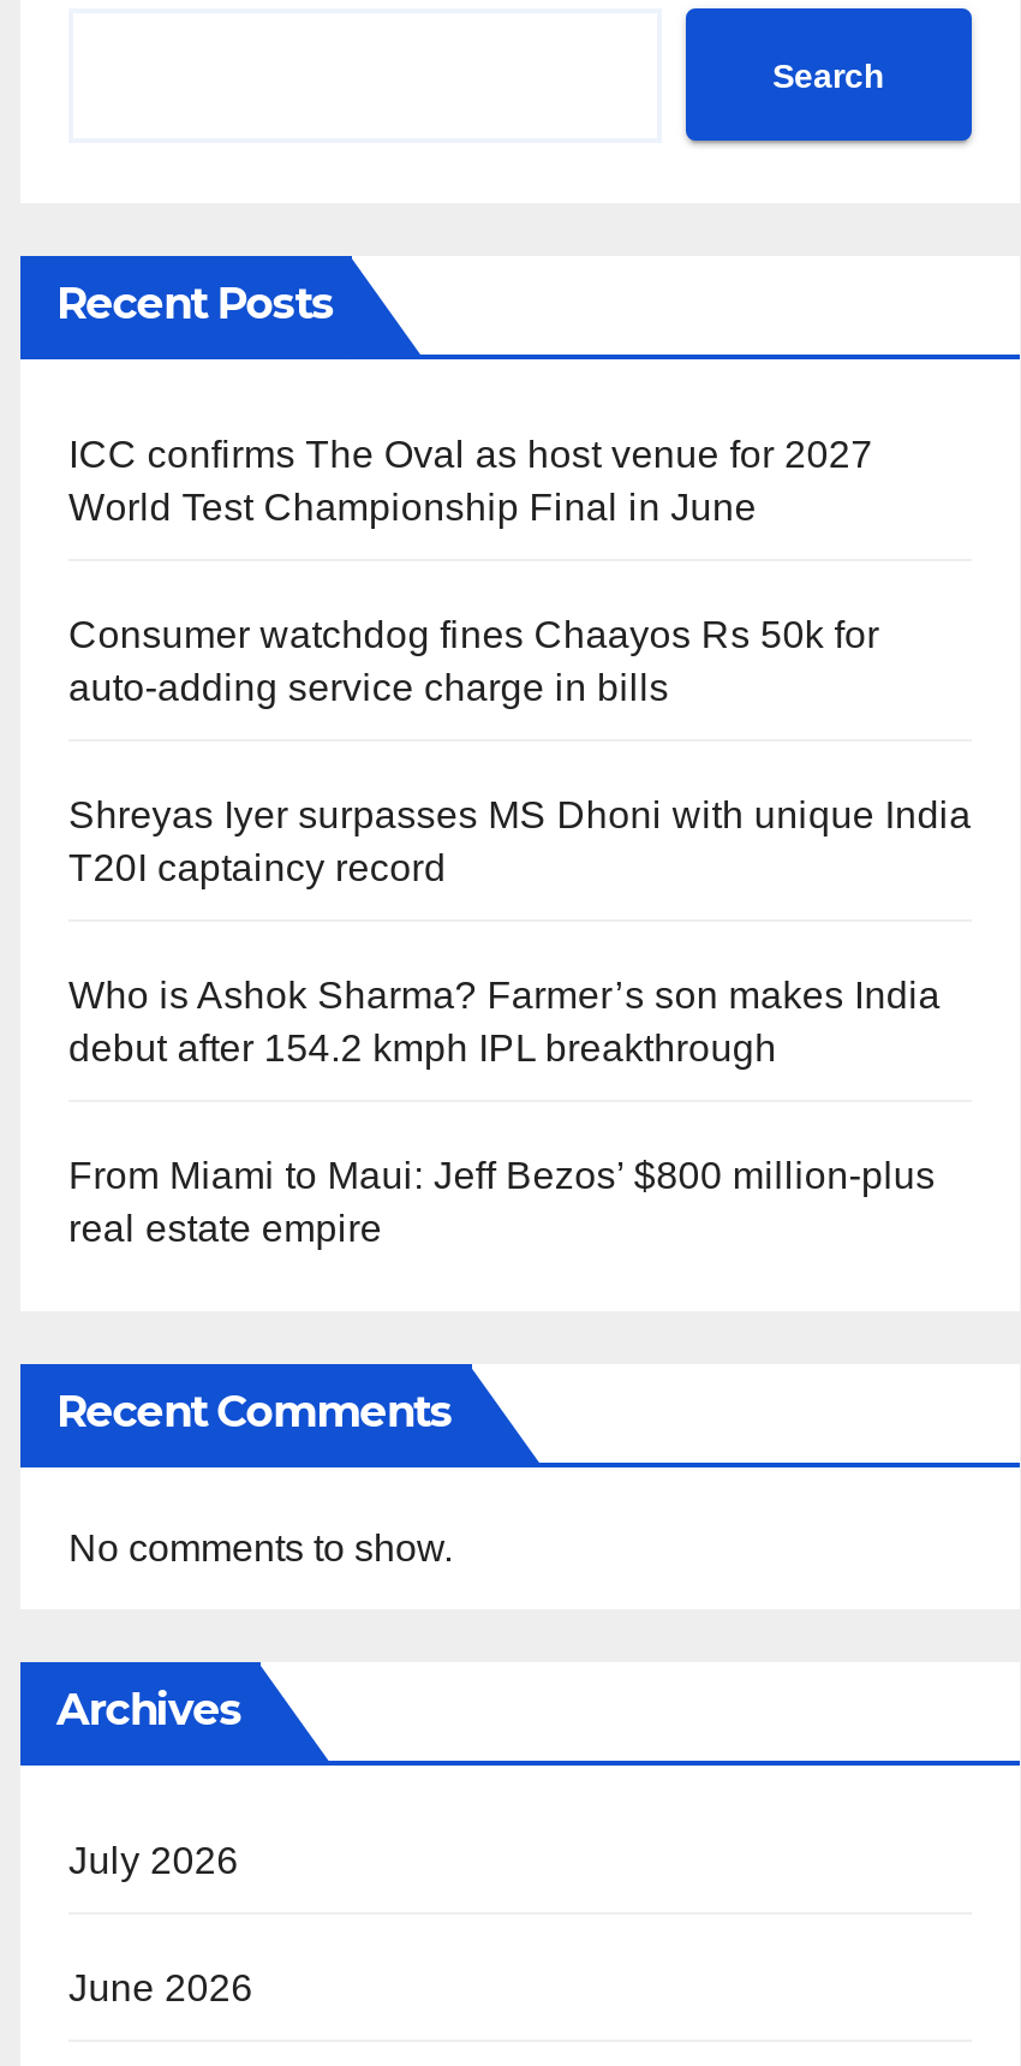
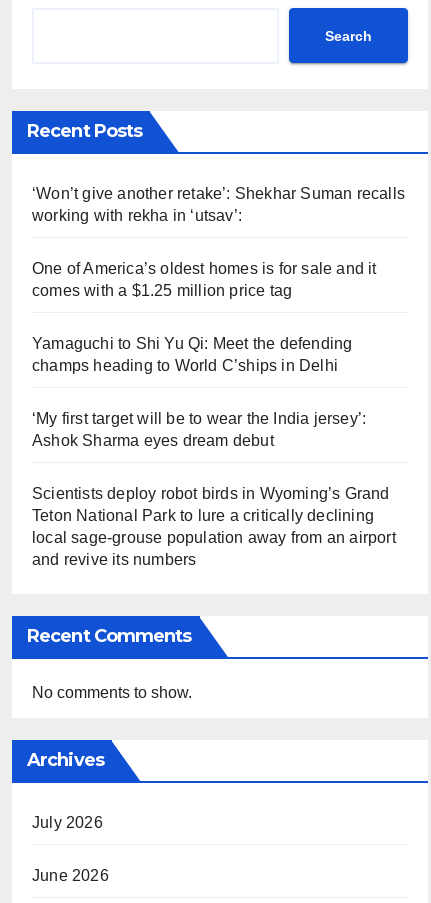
- ICC confirms The Oval as host venue for 2027
- World Test Championship Final in June
+ ‘Won’t give another retake’: Shekhar Suman recalls
+ working with rekha in ‘utsav’:

- Consumer watchdog fines Chaayos Rs 50k for
- auto-adding service charge in bills
+ One of America’s oldest homes is for sale and it
+ comes with a $1.25 million price tag

- Shreyas Iyer surpasses MS Dhoni with unique India
- T20I captaincy record
+ Yamaguchi to Shi Yu Qi: Meet the defending
+ champs heading to World C’ships in Delhi

- Who is Ashok Sharma? Farmer’s son makes India
- debut after 154.2 kmph IPL breakthrough
+ ‘My first target will be to wear the India jersey’:
+ Ashok Sharma eyes dream debut

- From Miami to Maui: Jeff Bezos’ $800 million-plus
- real estate empire
+ Scientists deploy robot birds in Wyoming’s Grand
+ Teton National Park to lure a critically declining
+ local sage-grouse population away from an airport
+ and revive its numbers
